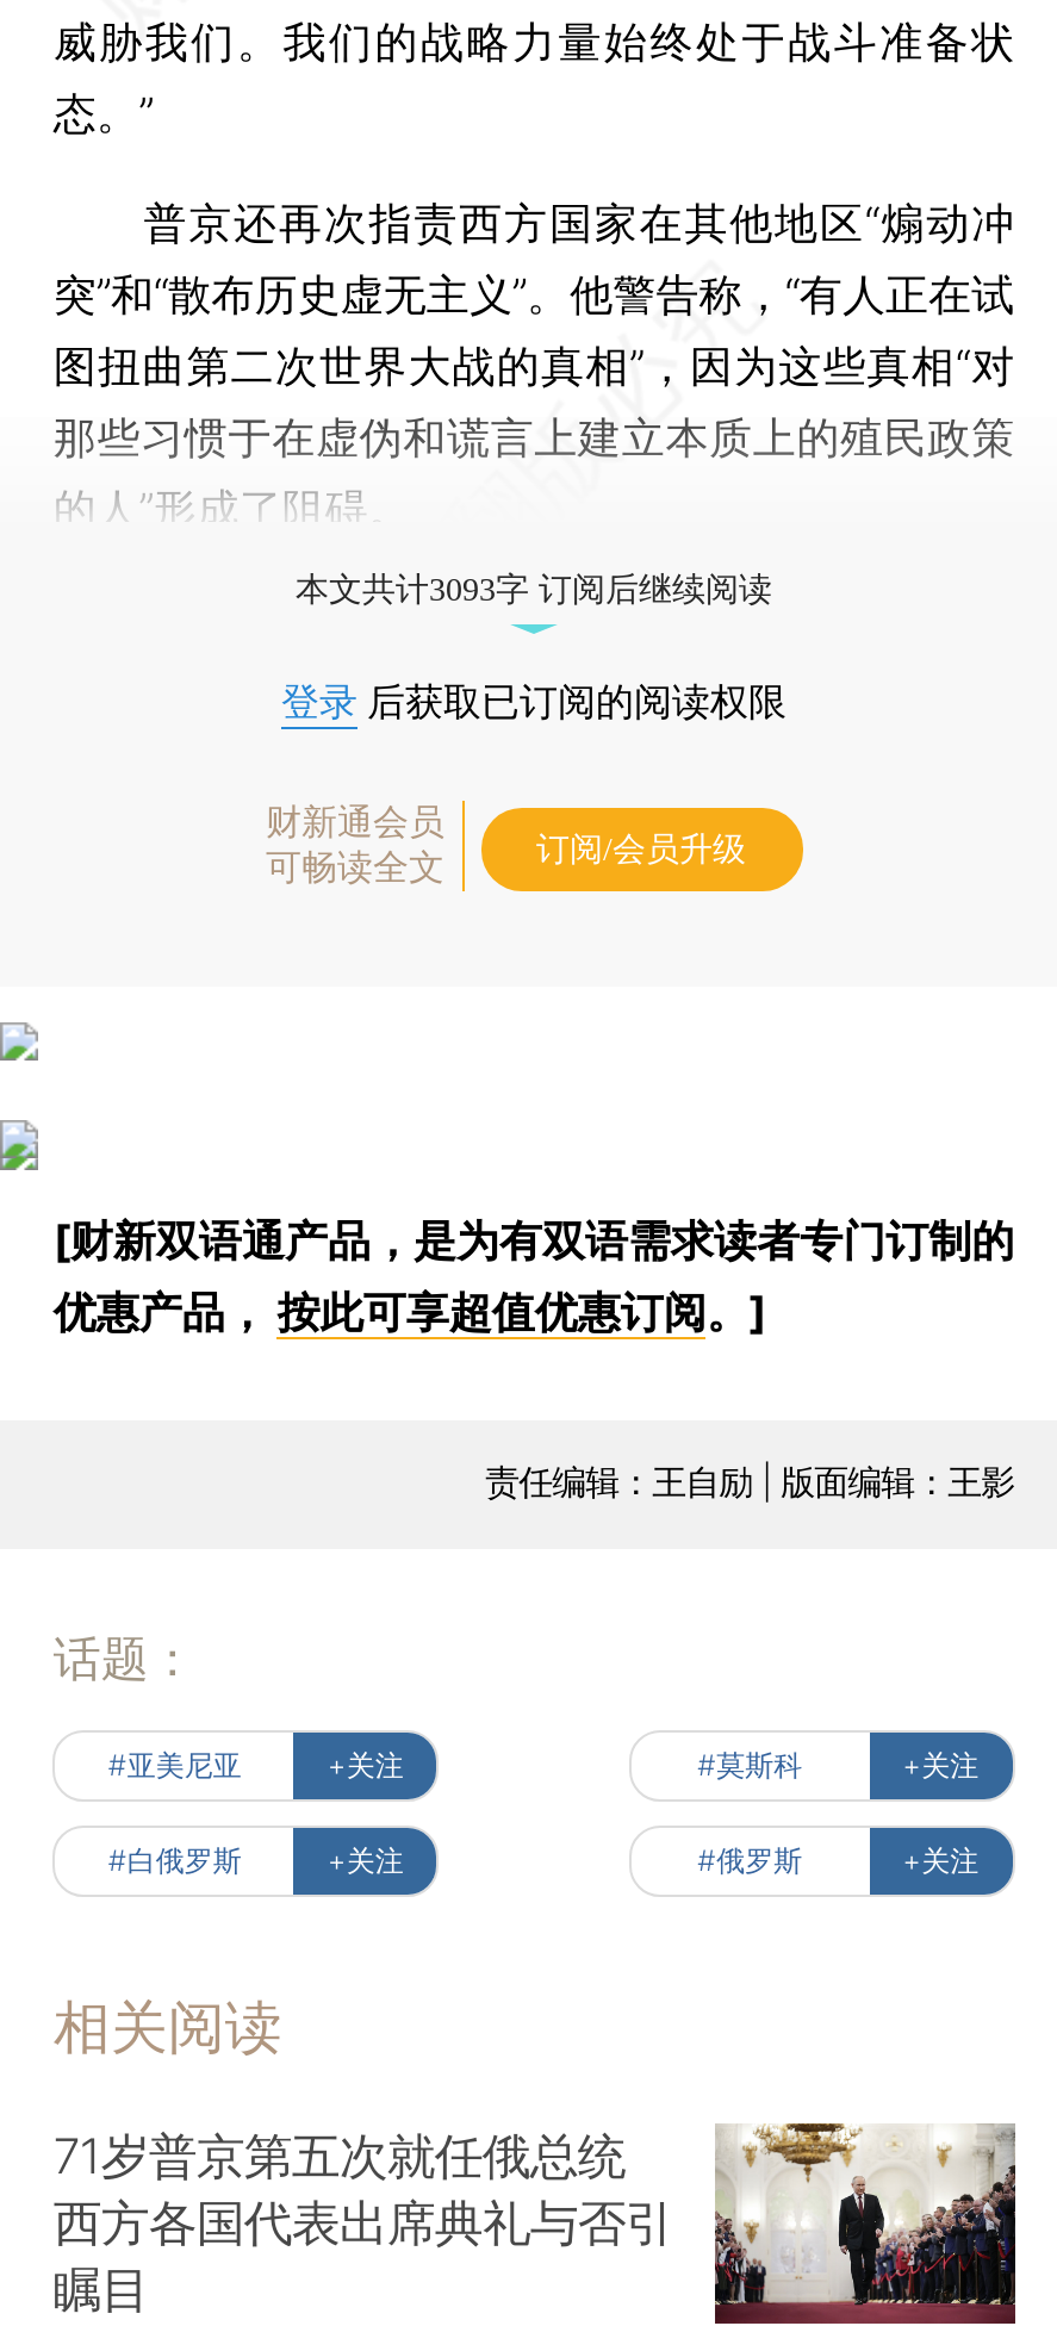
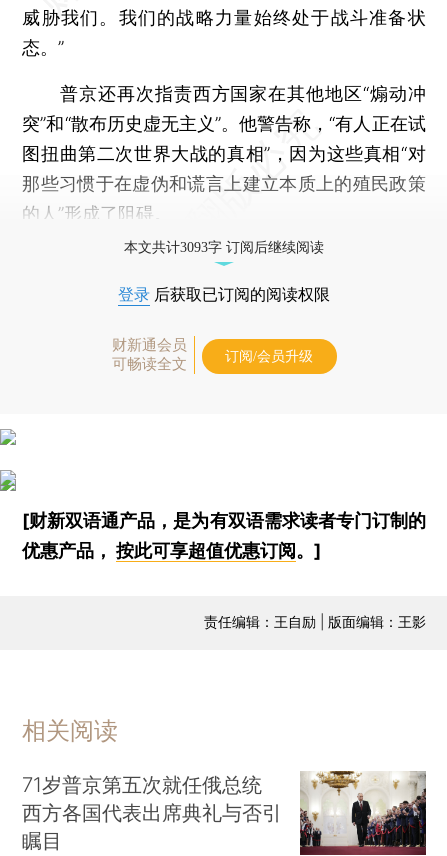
- 话题：
- #亚美尼亚
- +关注
- #莫斯科
- +关注
- #白俄罗斯
- +关注
- #俄罗斯
- +关注
